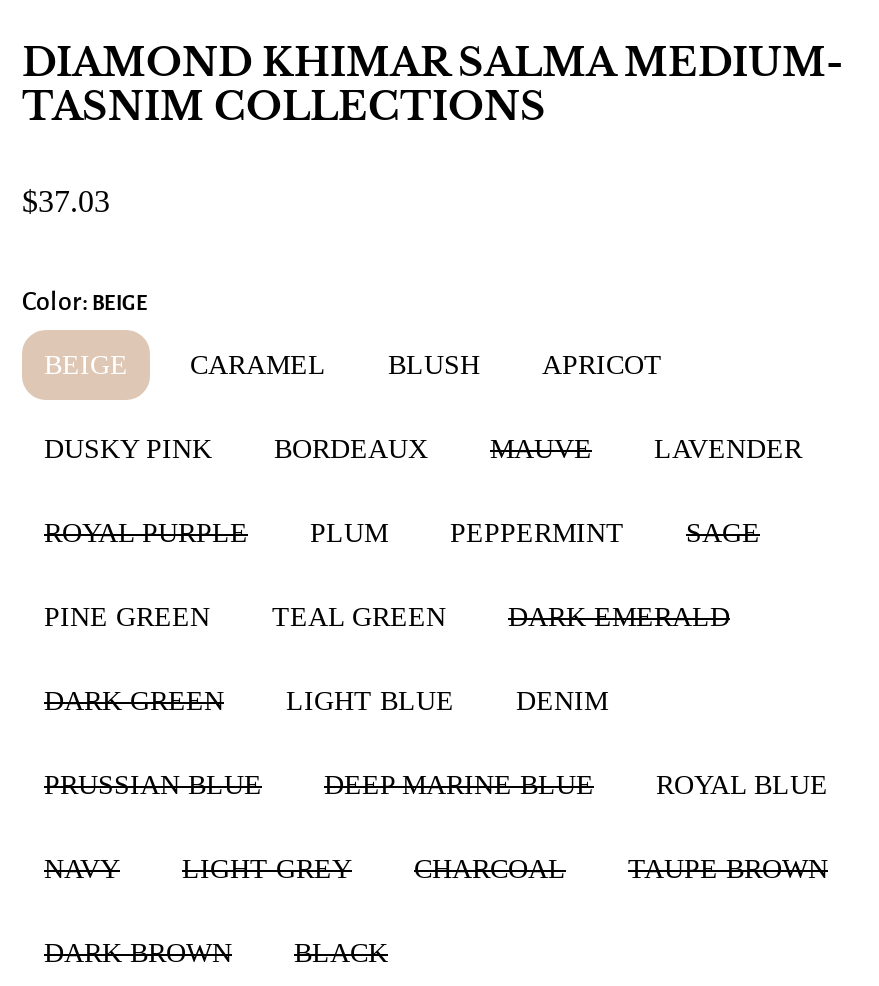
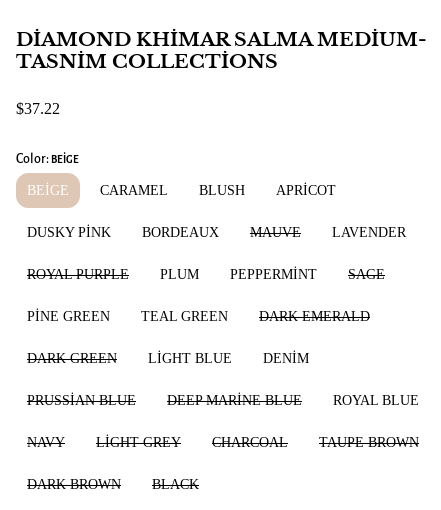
- $37.03
+ $37.22
